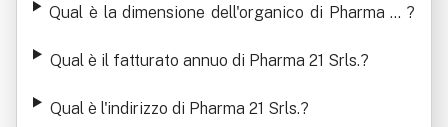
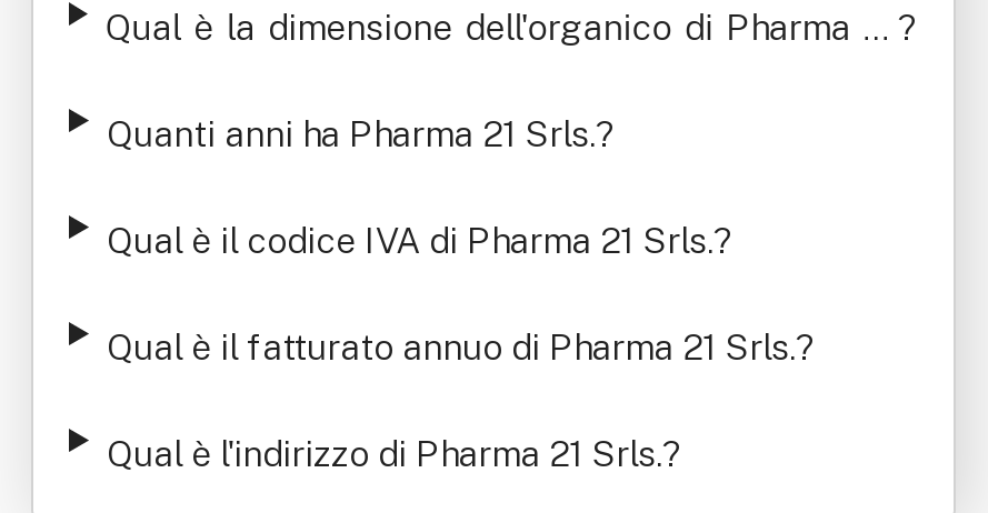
+ Quanti anni ha Pharma 21 Srls.?
+ Qual è il codice IVA di Pharma 21 Srls.?
